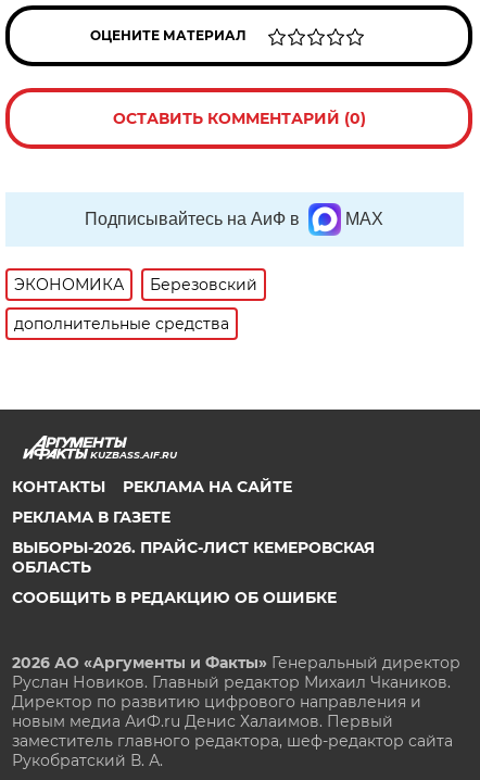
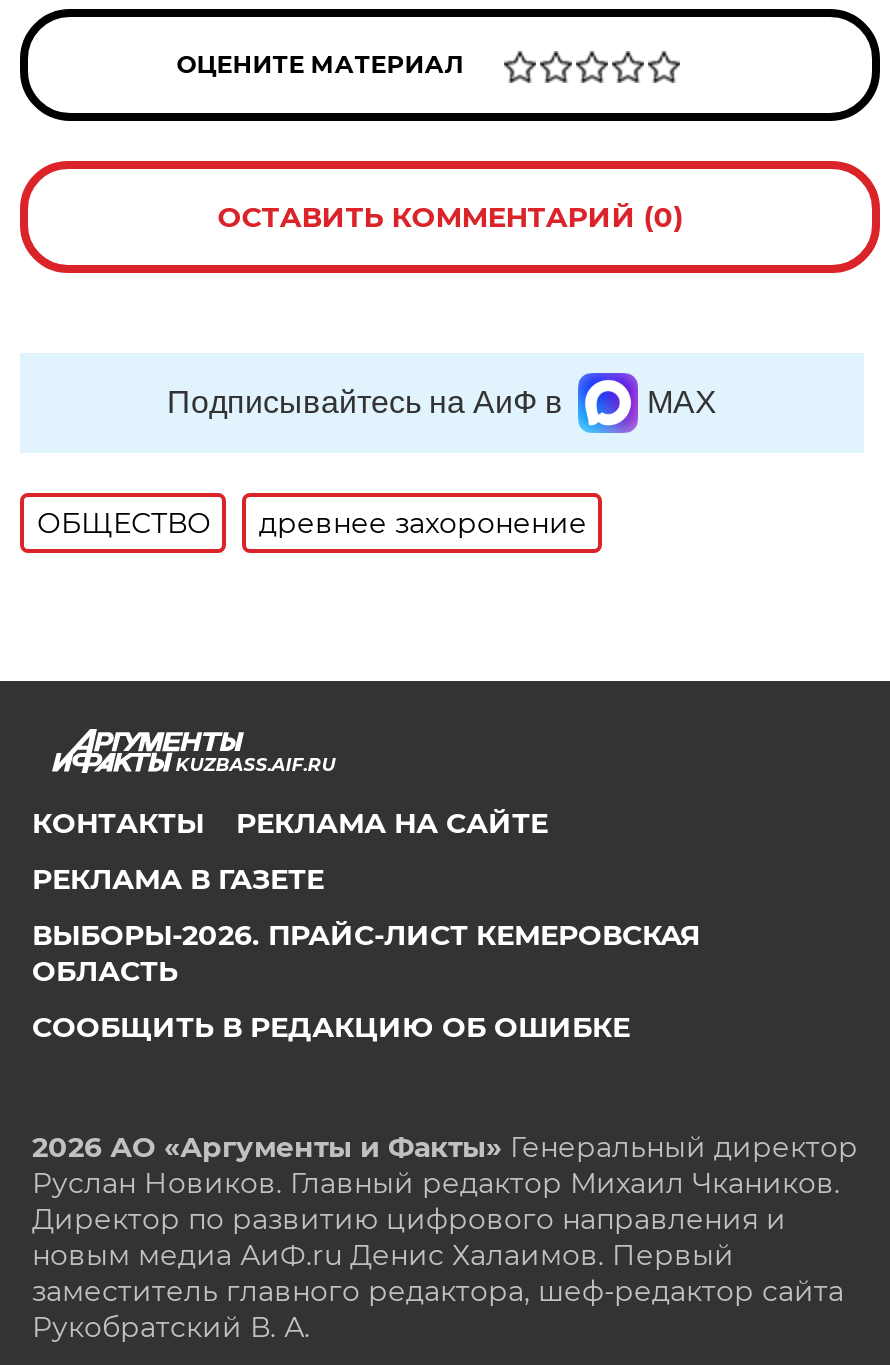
- ЭКОНОМИКА
- Березовский
- дополнительные средства
+ ОБЩЕСТВО
+ древнее захоронение
